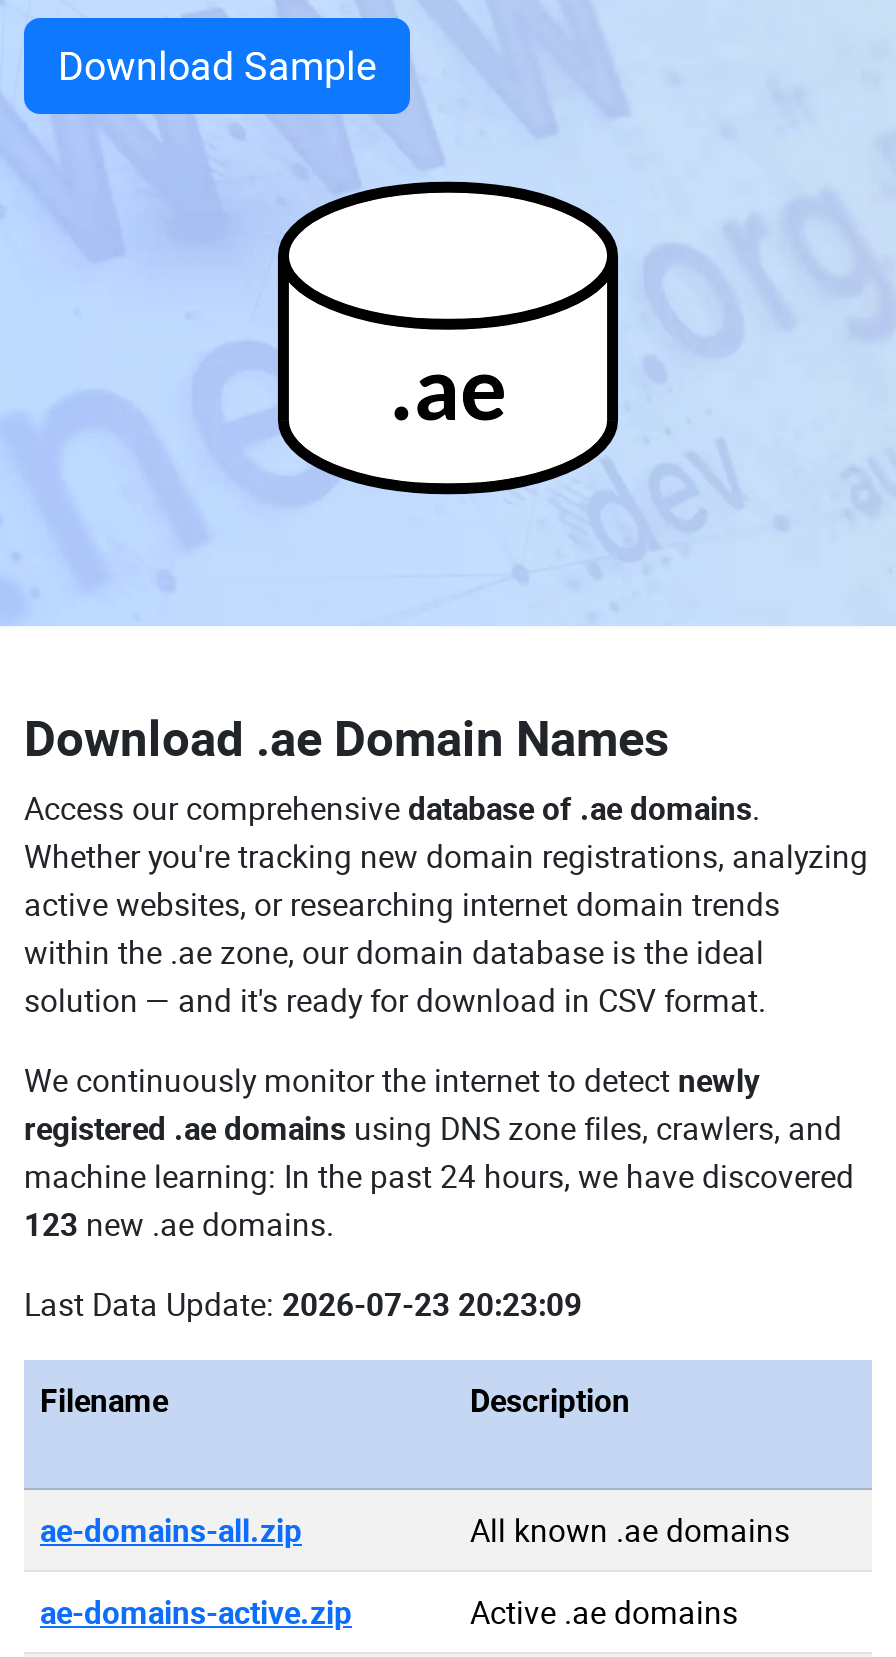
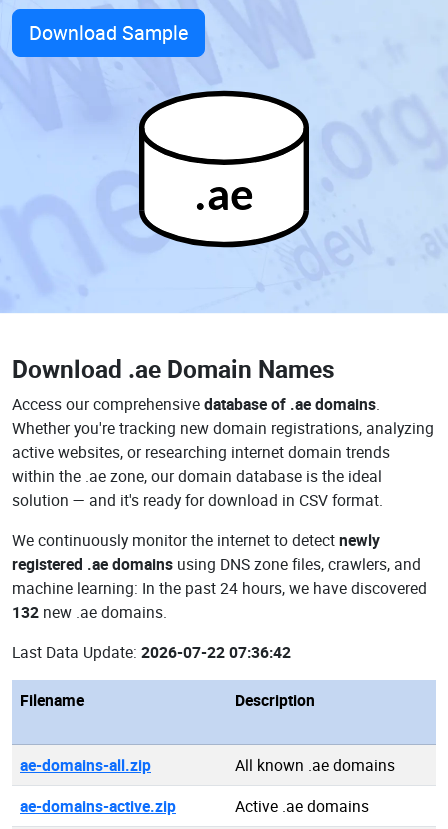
- 123 new .ae domains.
+ 132 new .ae domains.

- Last Data Update: 2026-07-23 20:23:09
+ Last Data Update: 2026-07-22 07:36:42
